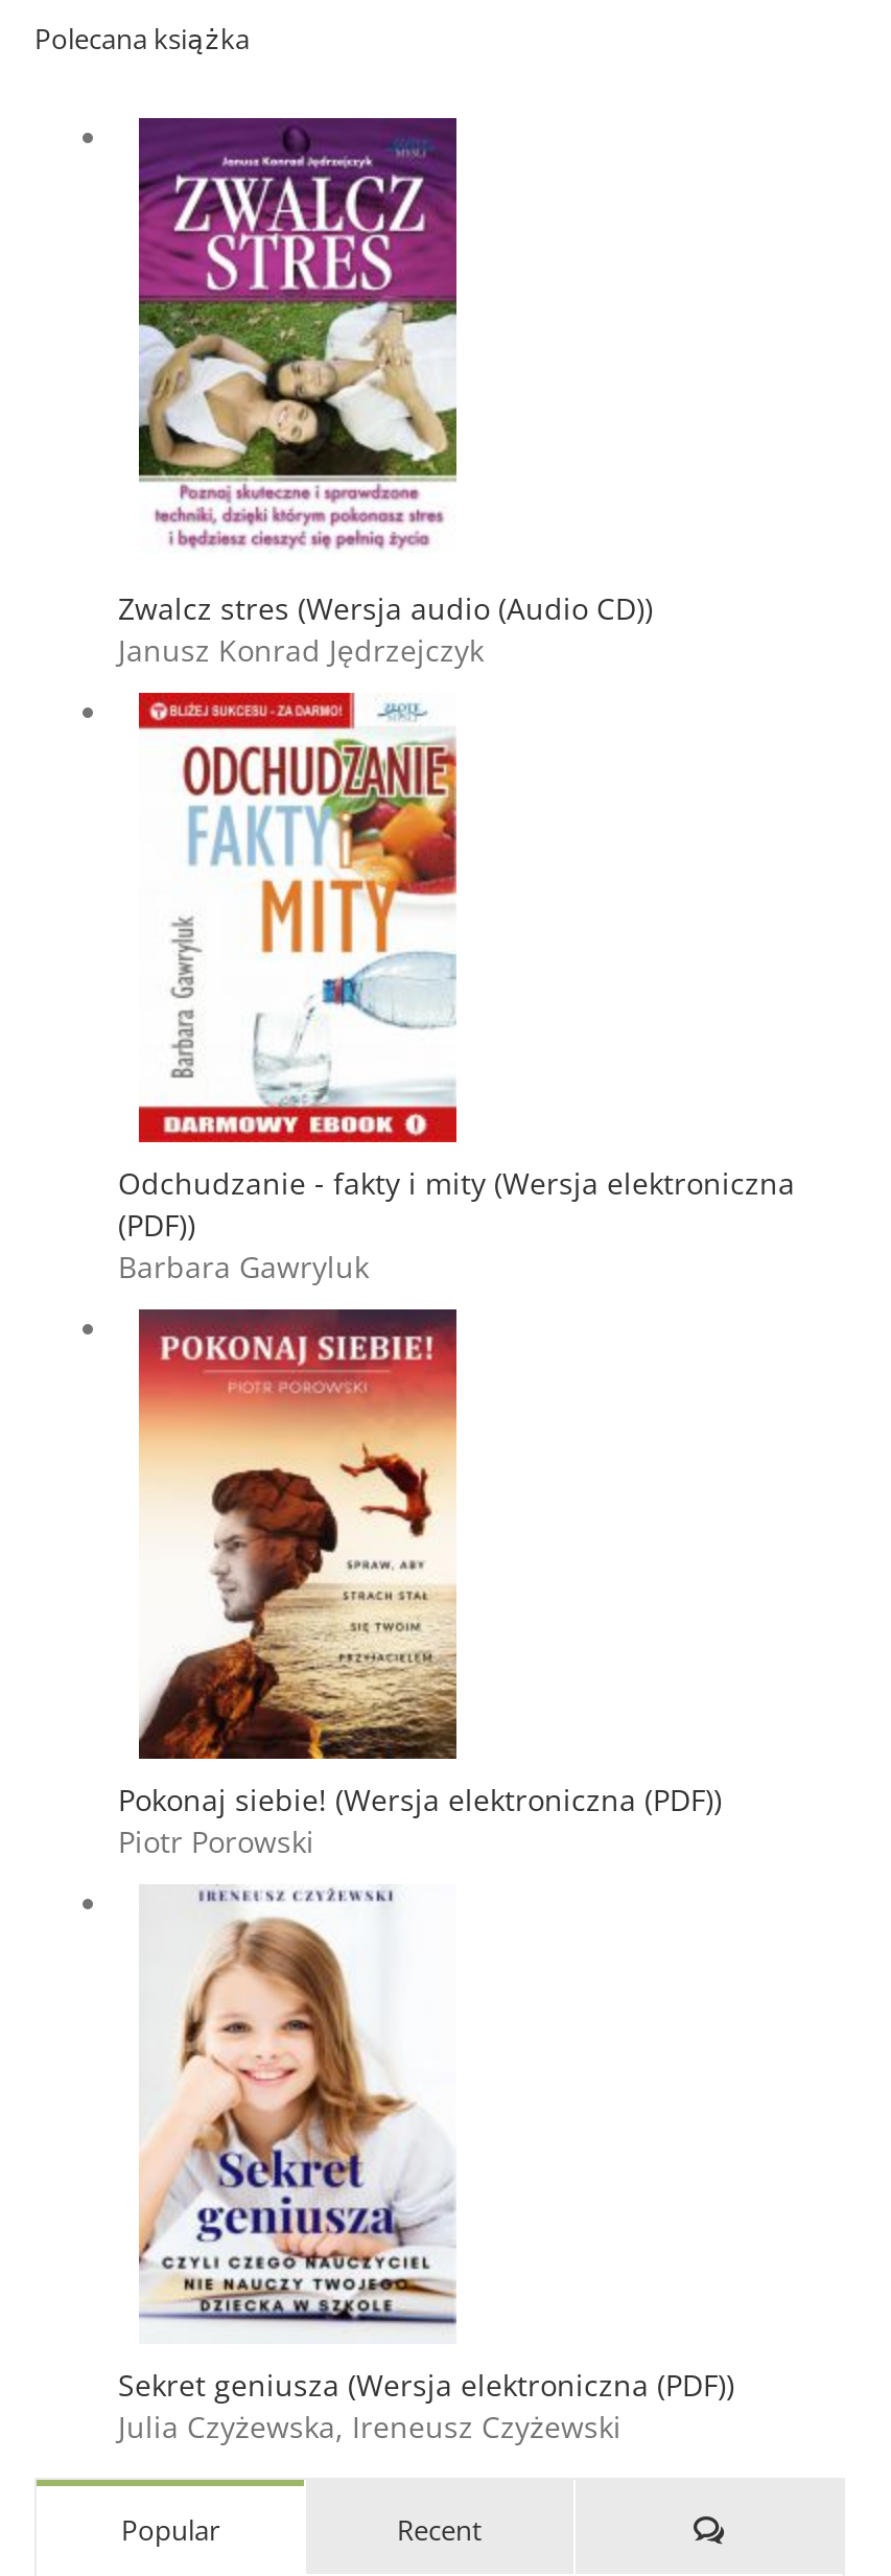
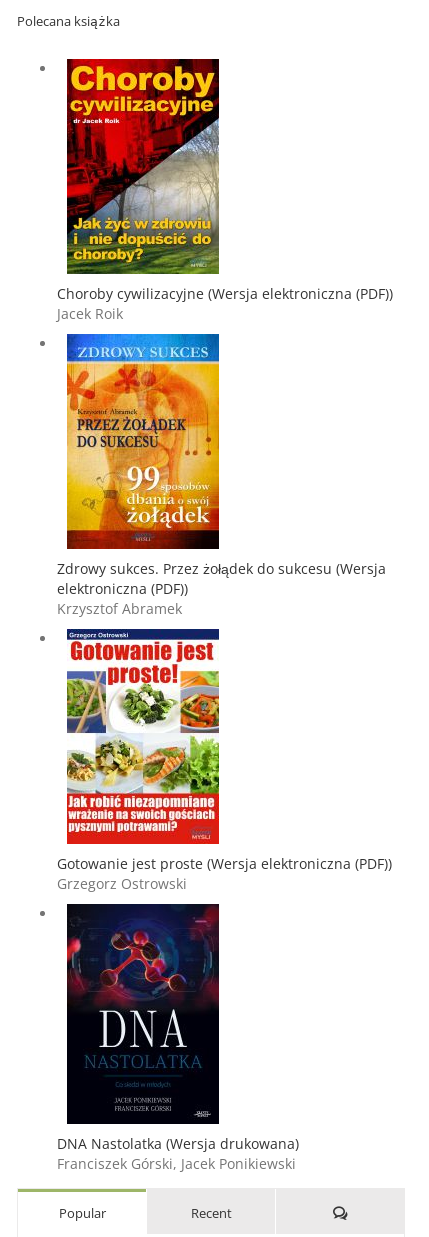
- [image]
- Zwalcz stres (Wersja audio (Audio CD))
- Janusz Konrad Jędrzejczyk
+ [image]
+ Choroby cywilizacyjne (Wersja elektroniczna (PDF))
+ Jacek Roik

- [image]
- Odchudzanie - fakty i mity (Wersja elektroniczna
- (PDF))
- Barbara Gawryluk
+ [image]
+ Zdrowy sukces. Przez żołądek do sukcesu (Wersja
+ elektroniczna (PDF))
+ Krzysztof Abramek

- [image]
- Pokonaj siebie! (Wersja elektroniczna (PDF))
- Piotr Porowski
+ [image]
+ Gotowanie jest proste (Wersja elektroniczna (PDF))
+ Grzegorz Ostrowski

- [image]
- Sekret geniusza (Wersja elektroniczna (PDF))
- Julia Czyżewska, Ireneusz Czyżewski
+ [image]
+ DNA Nastolatka (Wersja drukowana)
+ Franciszek Górski, Jacek Ponikiewski
